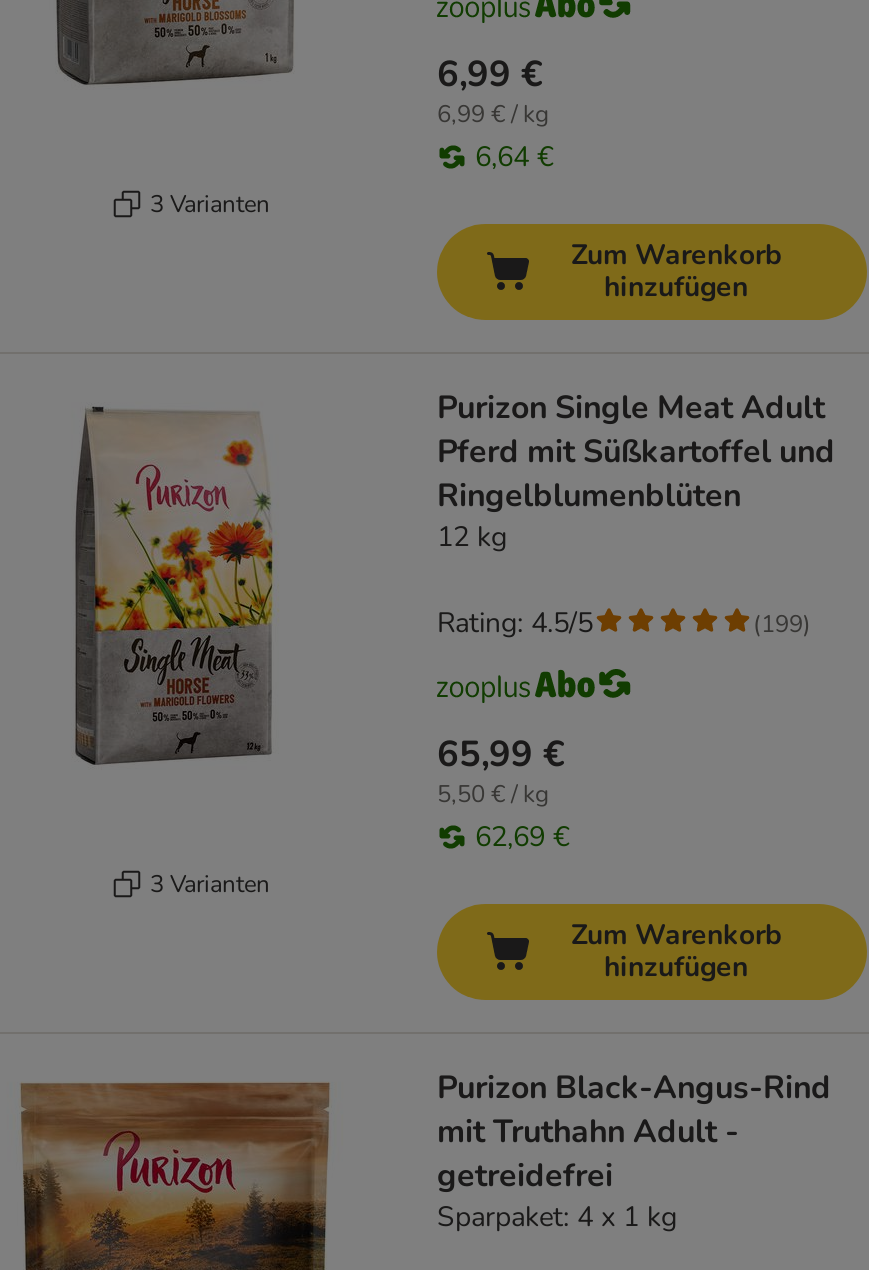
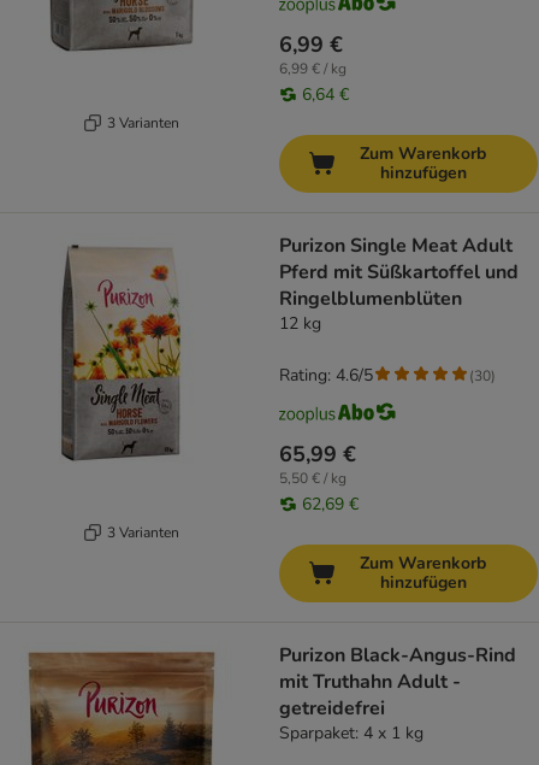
- Rating: 4.5/5
+ Rating: 4.6/5

- (199)
+ (30)
